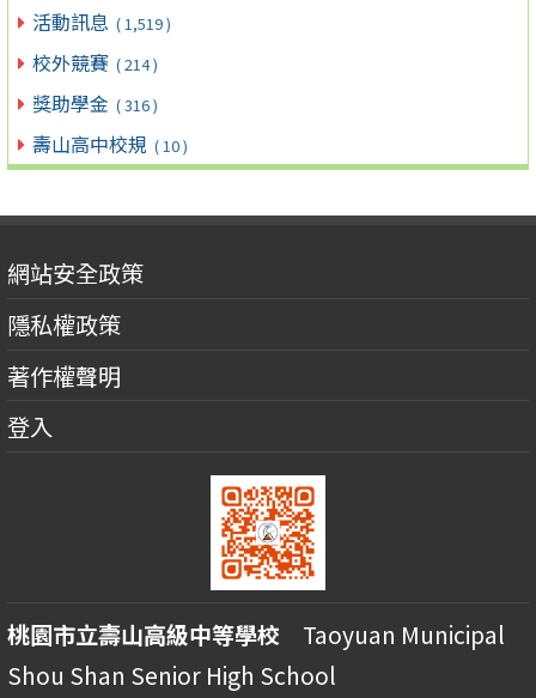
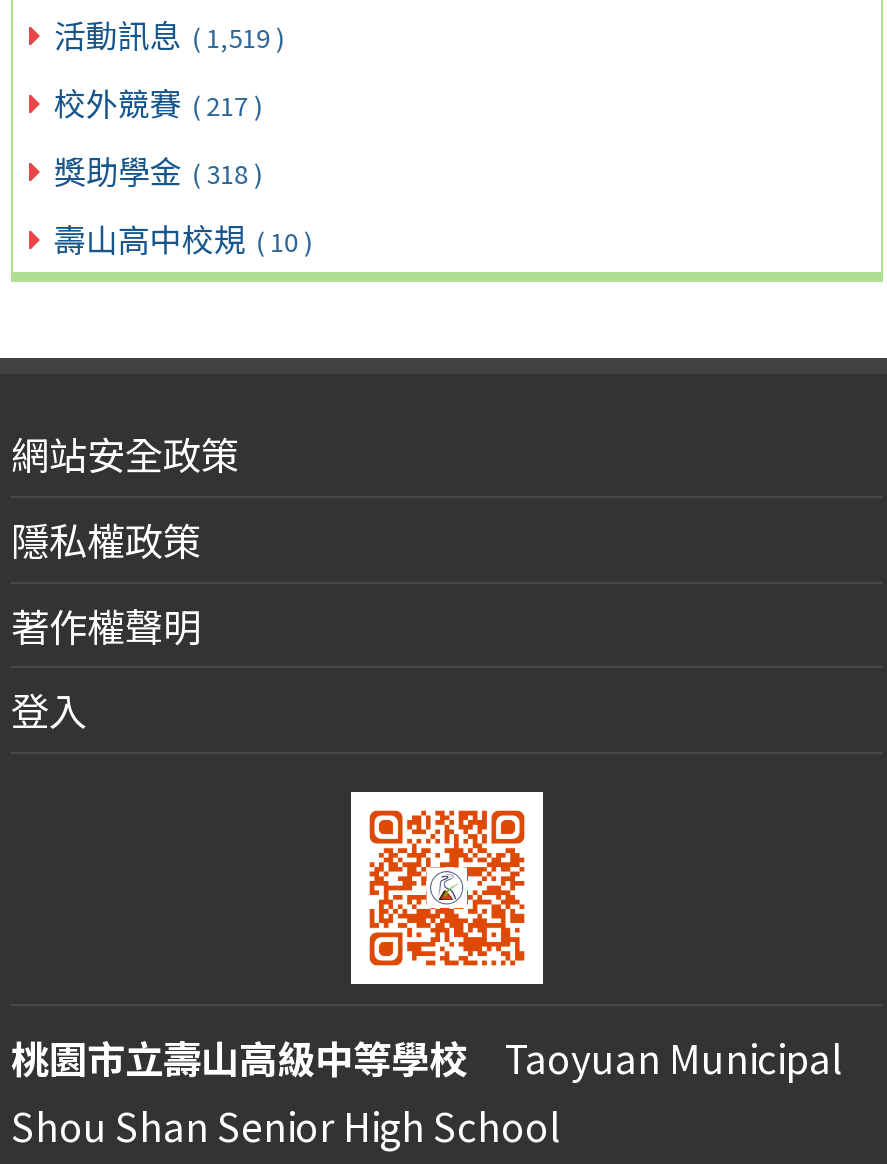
- 校外競賽 ( 214 )
+ 校外競賽 ( 217 )

- 獎助學金 ( 316 )
+ 獎助學金 ( 318 )
